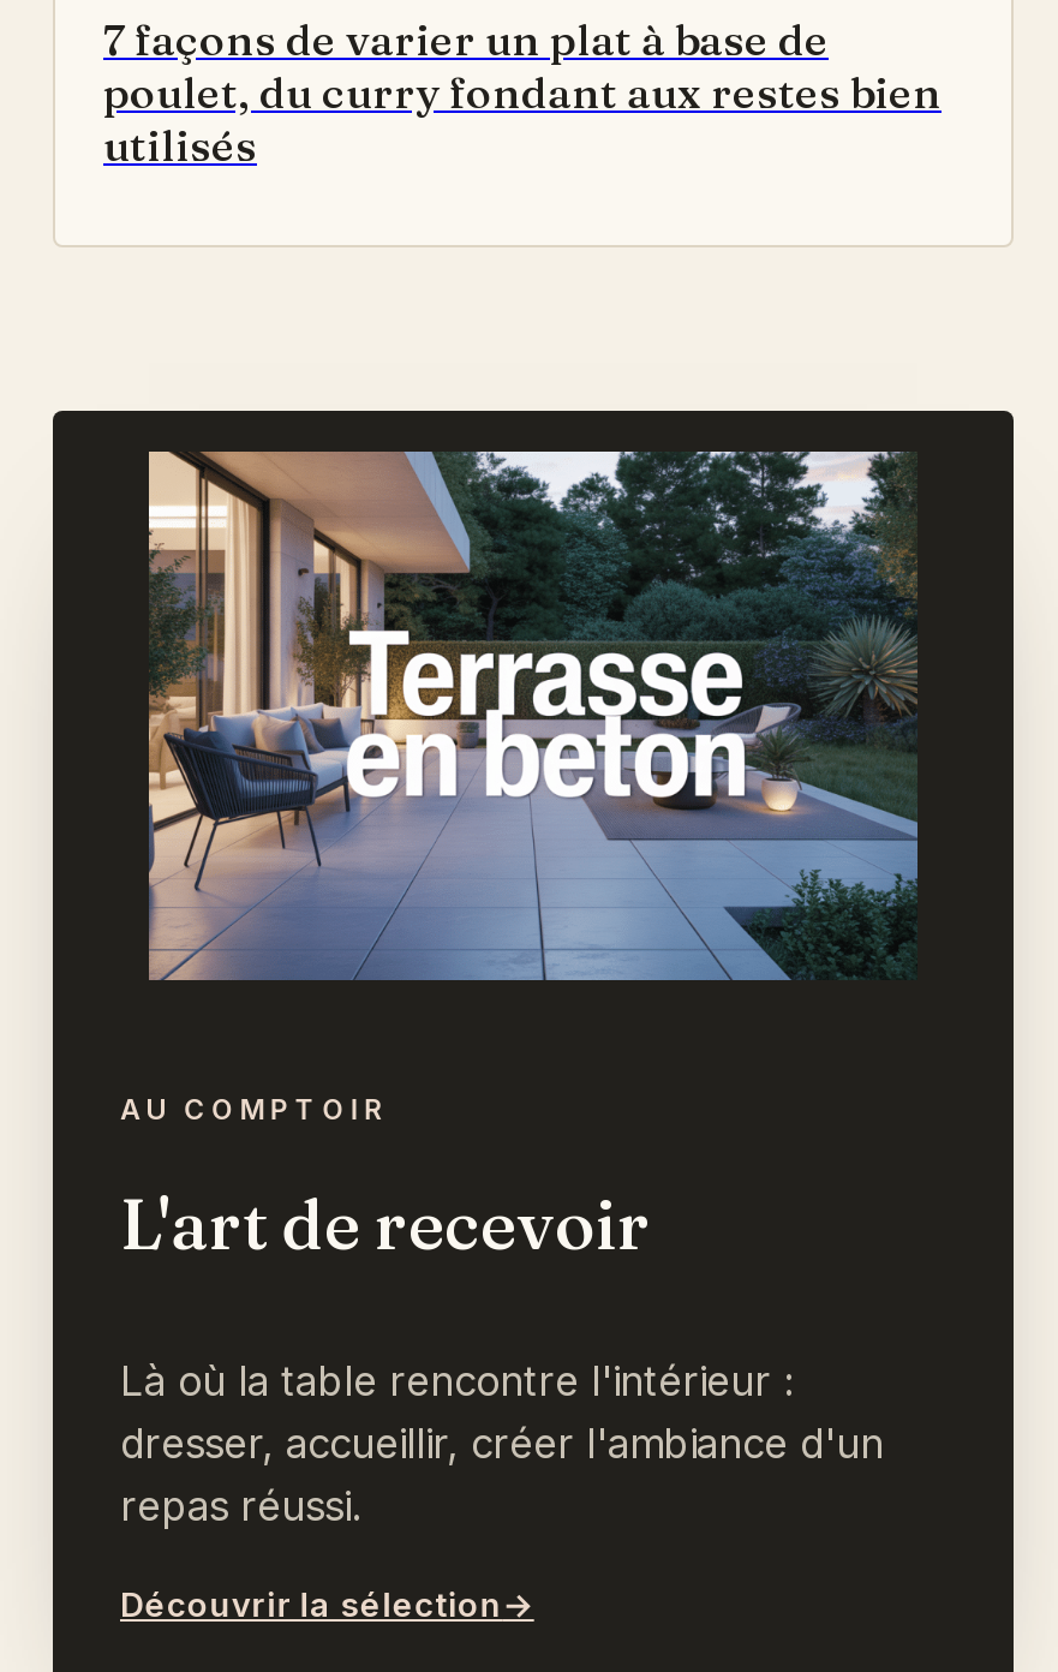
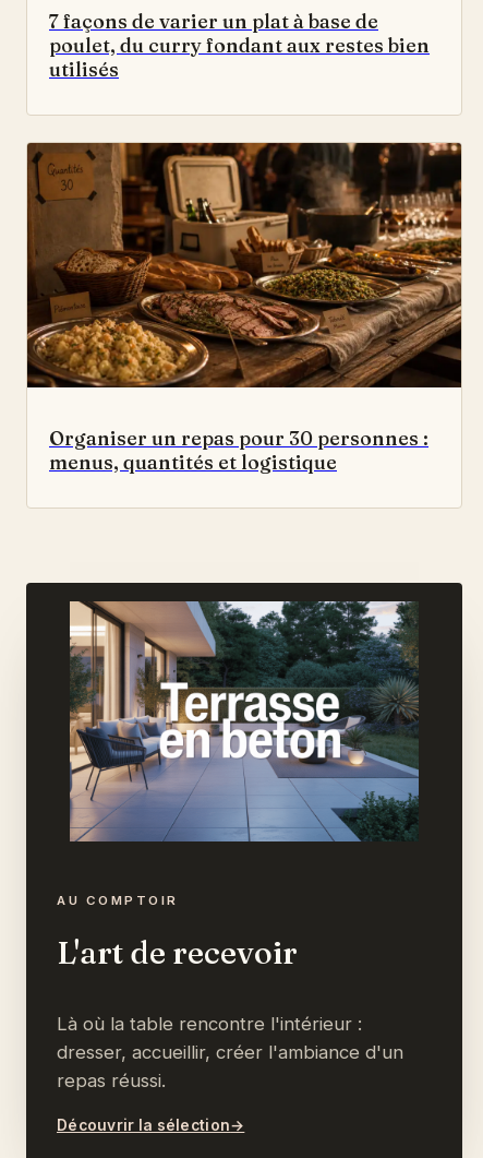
+ [image]
+ Organiser un repas pour 30 personnes :
+ menus, quantités et logistique
